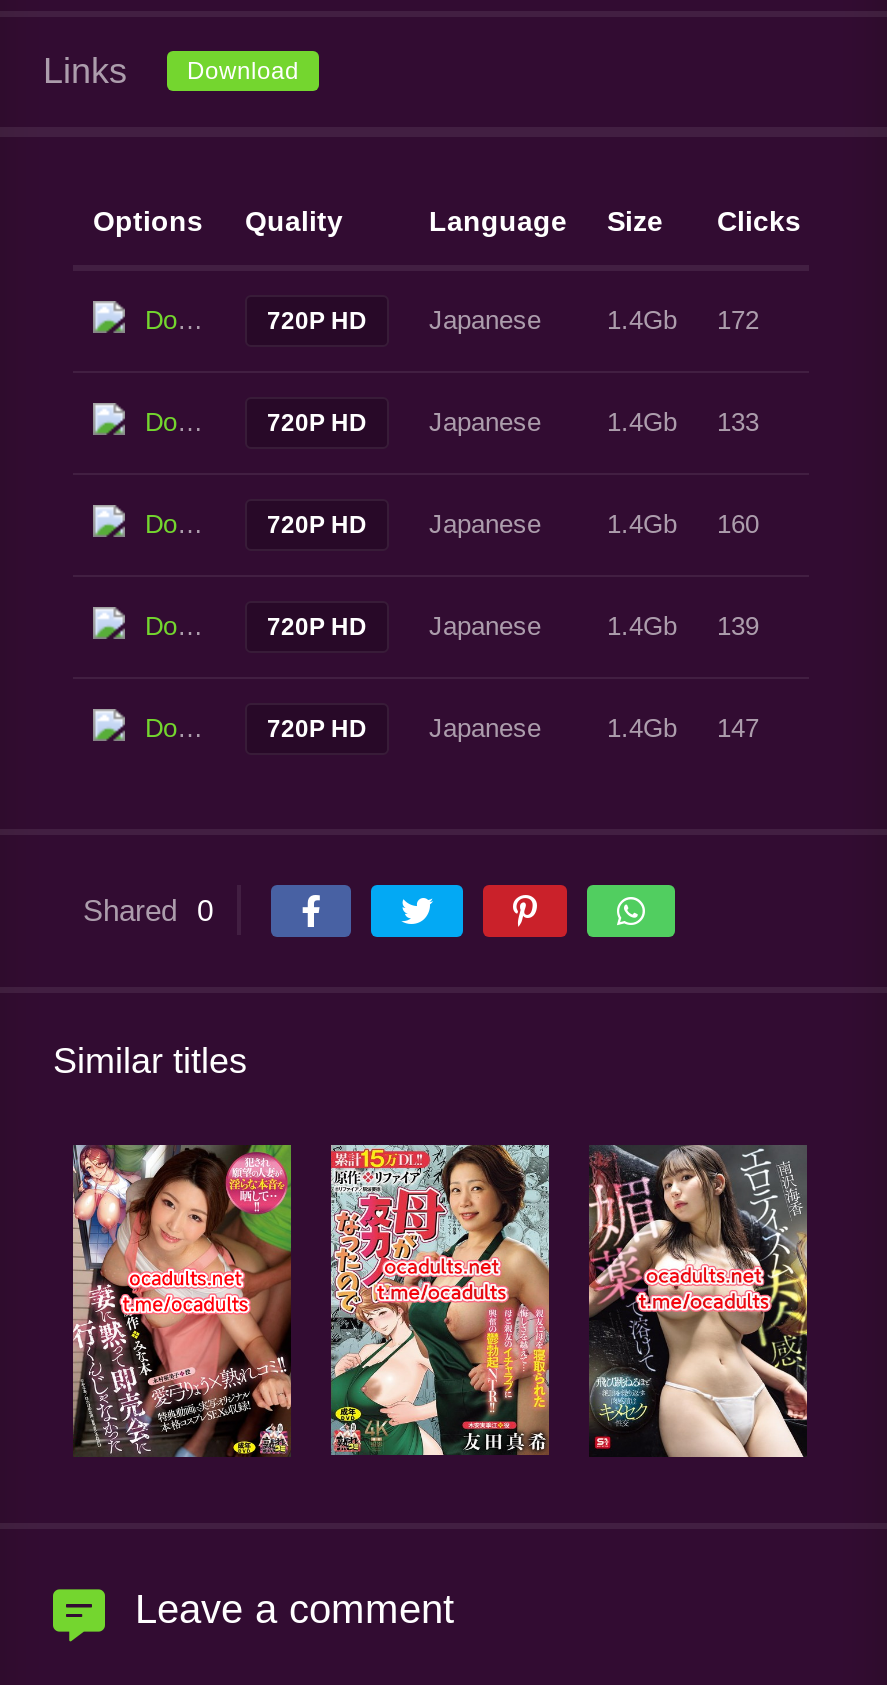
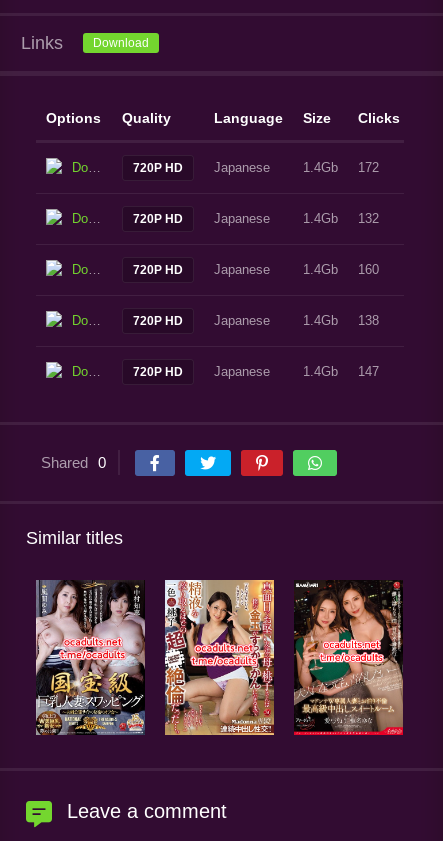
- 1.4Gb 133
+ 1.4Gb 132

- 1.4Gb 139
+ 1.4Gb 138

- [image]
+ [image]

- [image]
+ [image]

- [image]
+ [image]
